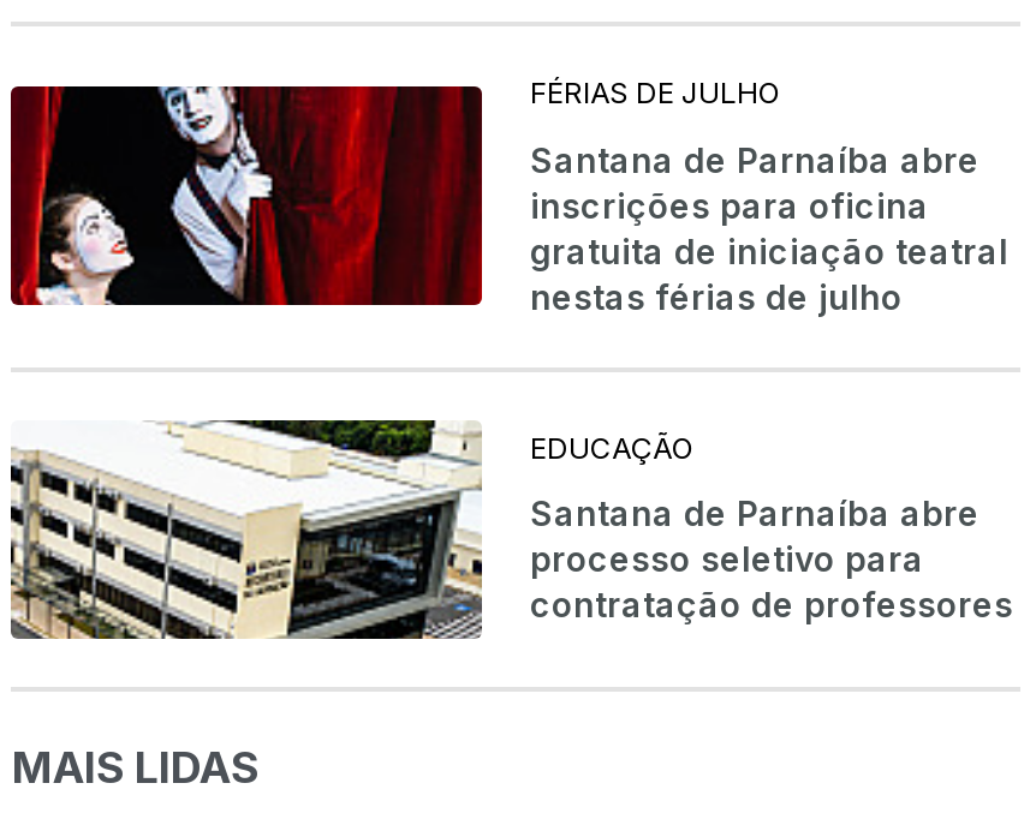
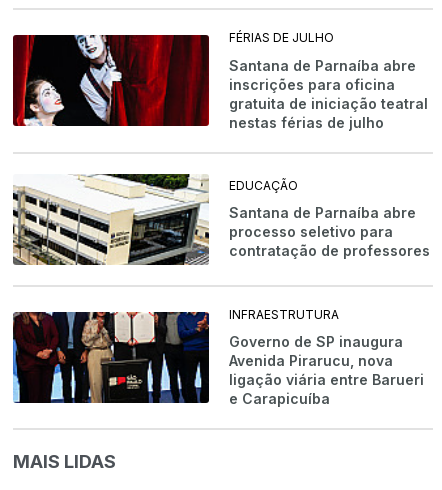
+ [image]
+ INFRAESTRUTURA
+ Governo de SP inaugura
+ Avenida Pirarucu, nova
+ ligação viária entre Barueri
+ e Carapicuíba
